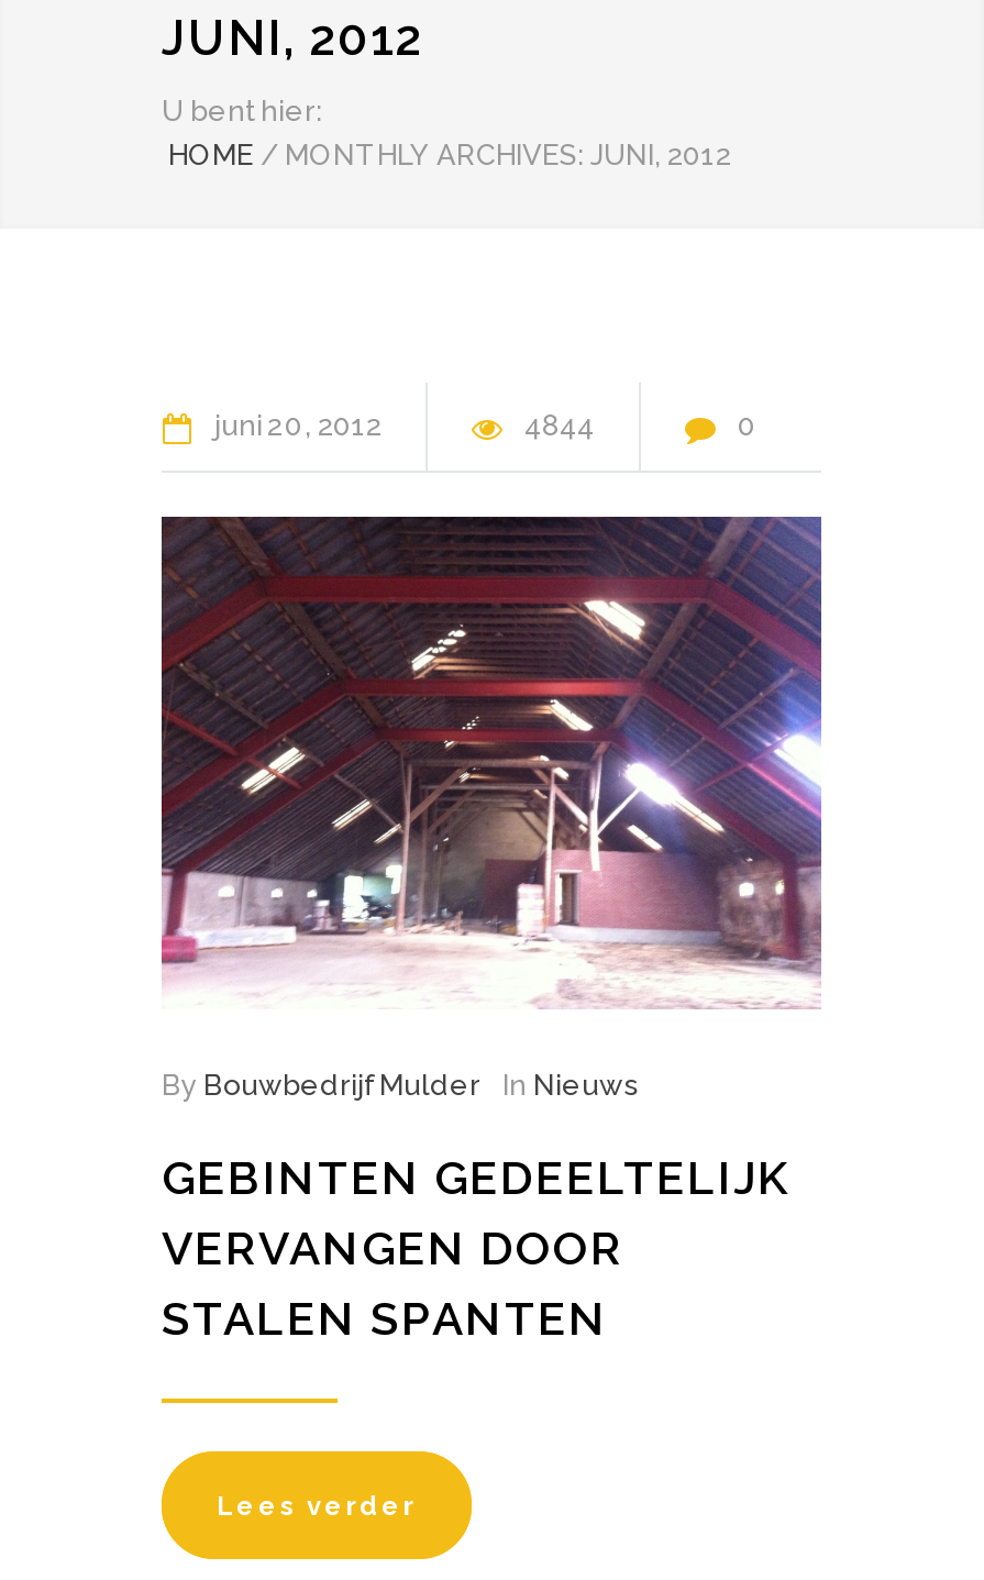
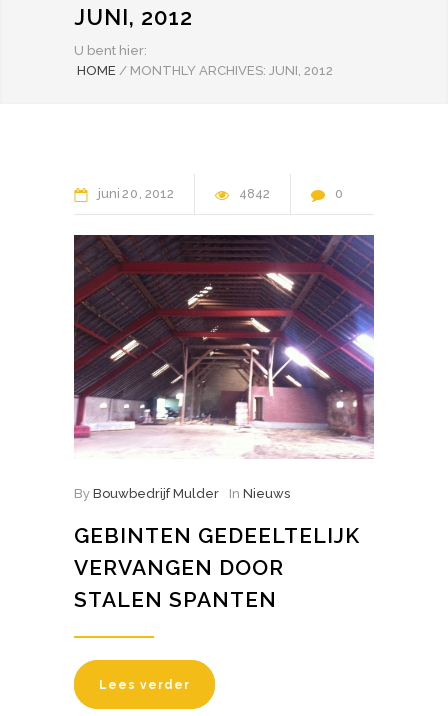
- 4844
+ 4842
